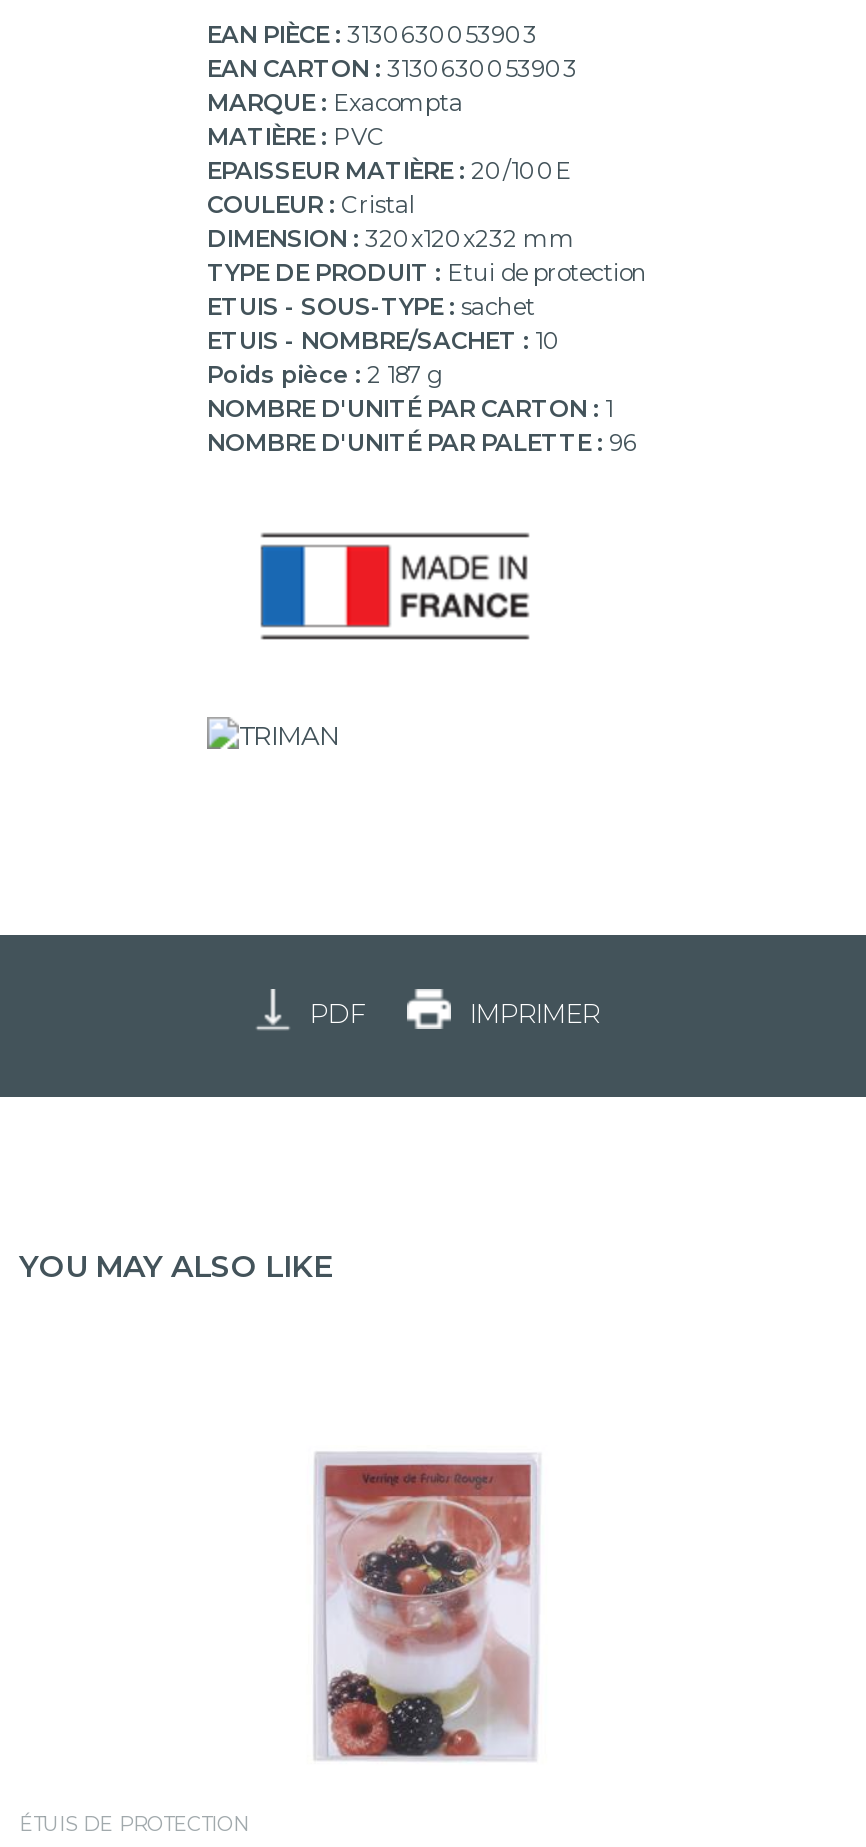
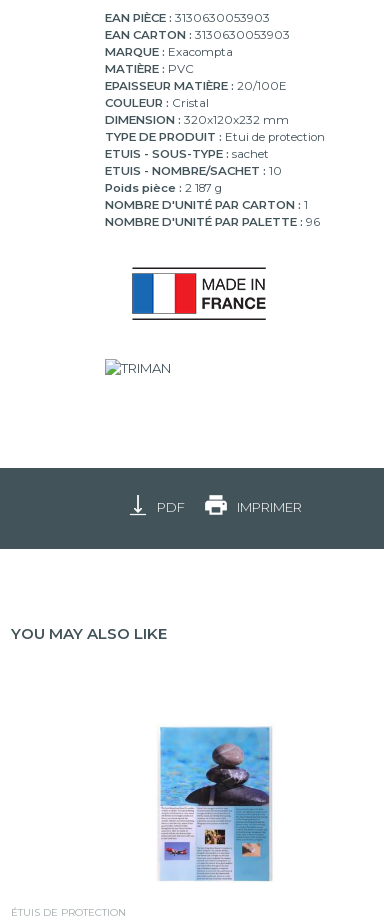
- [image]
+ [image]
